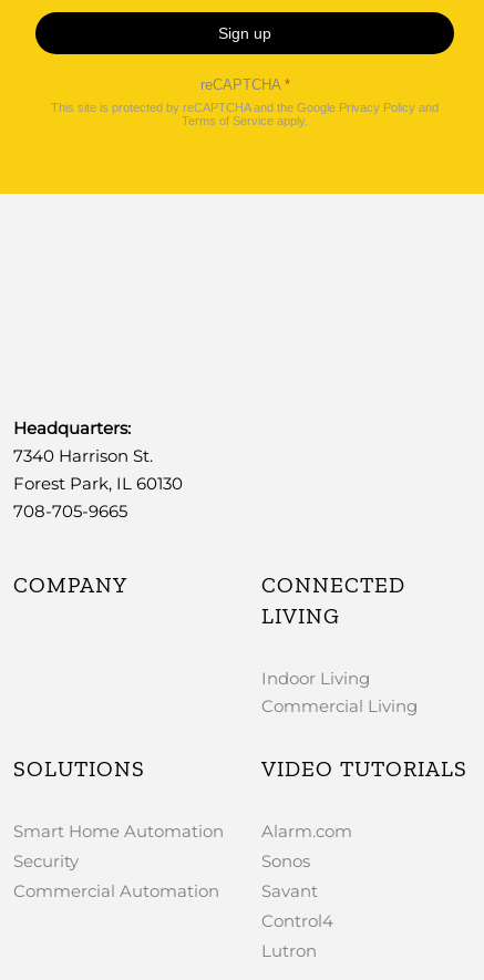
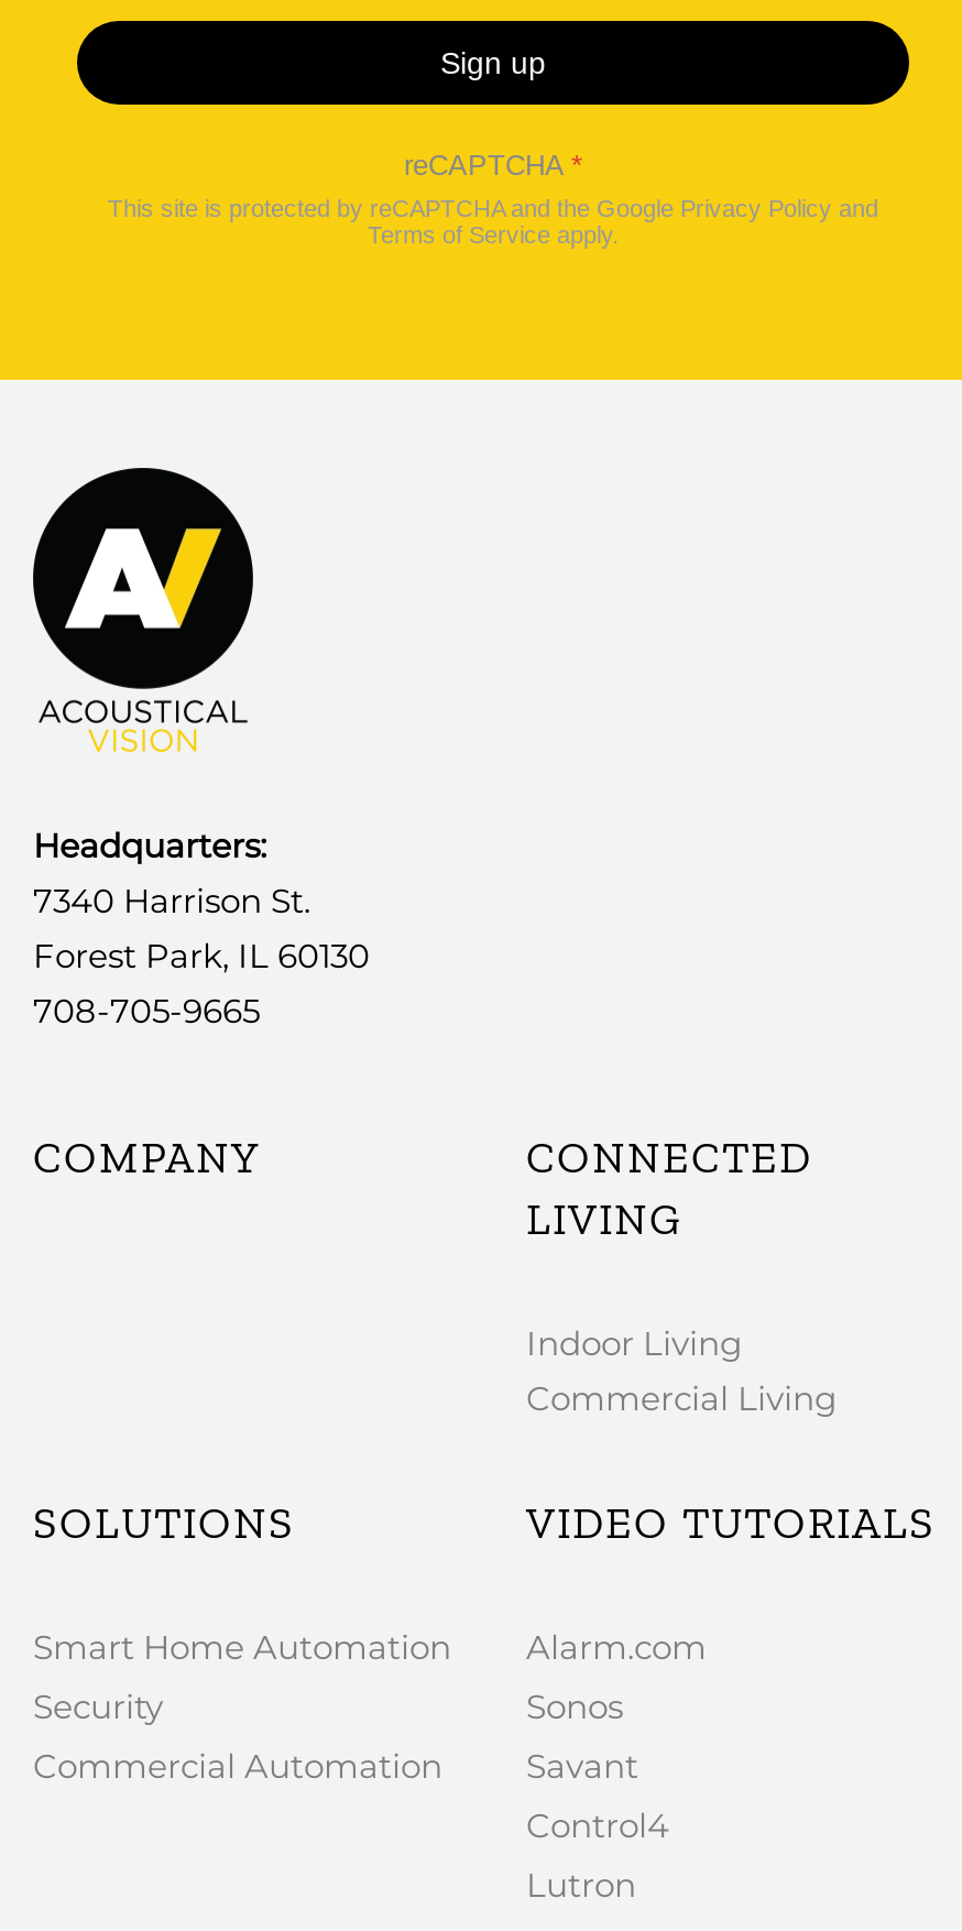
+ [image]
